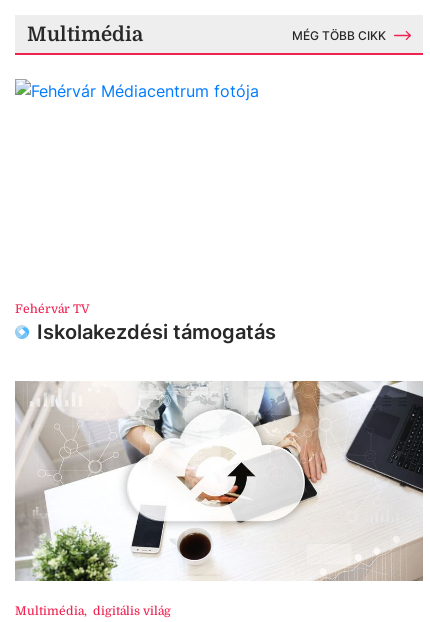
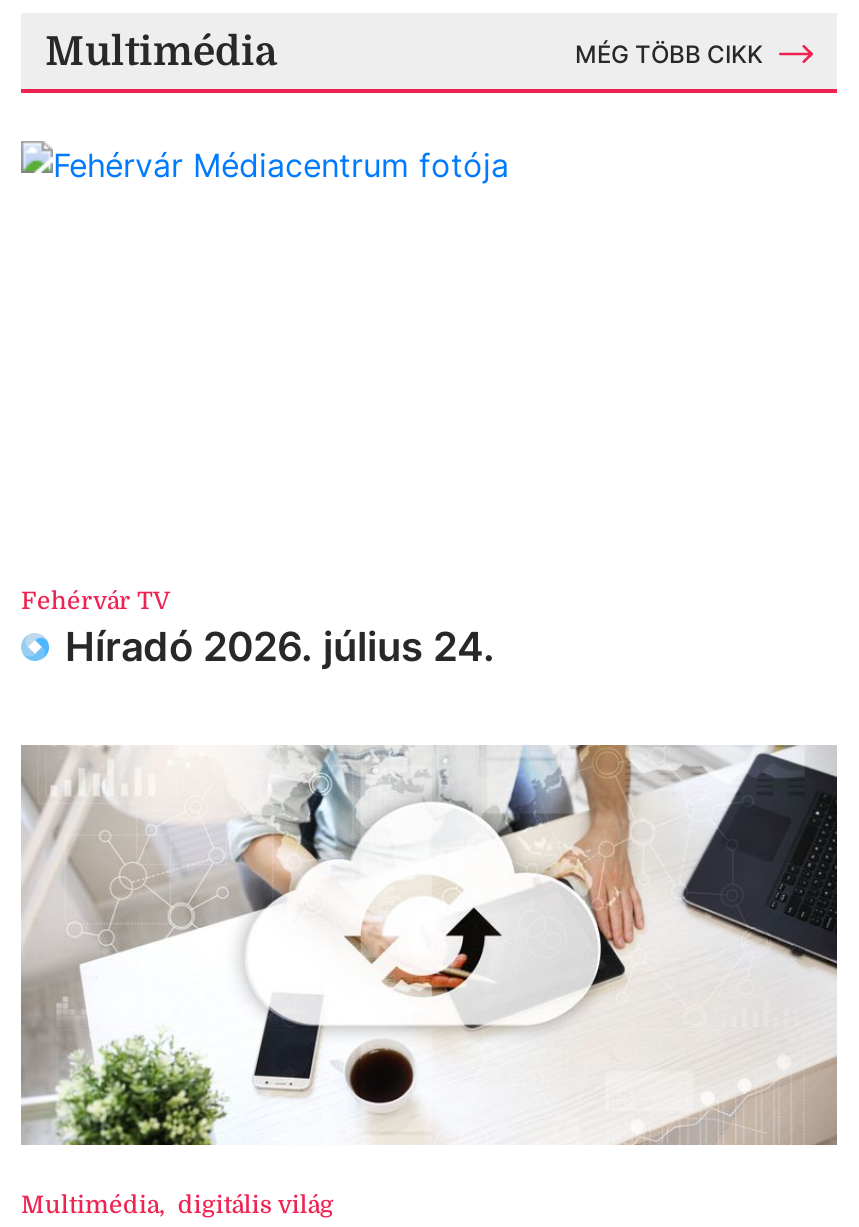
- Iskolakezdési támogatás
+ Híradó 2026. július 24.
